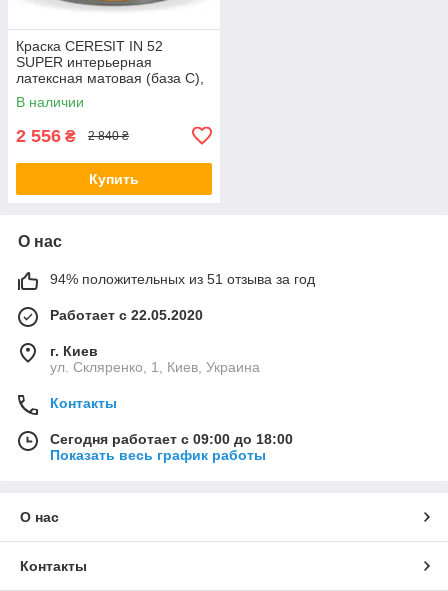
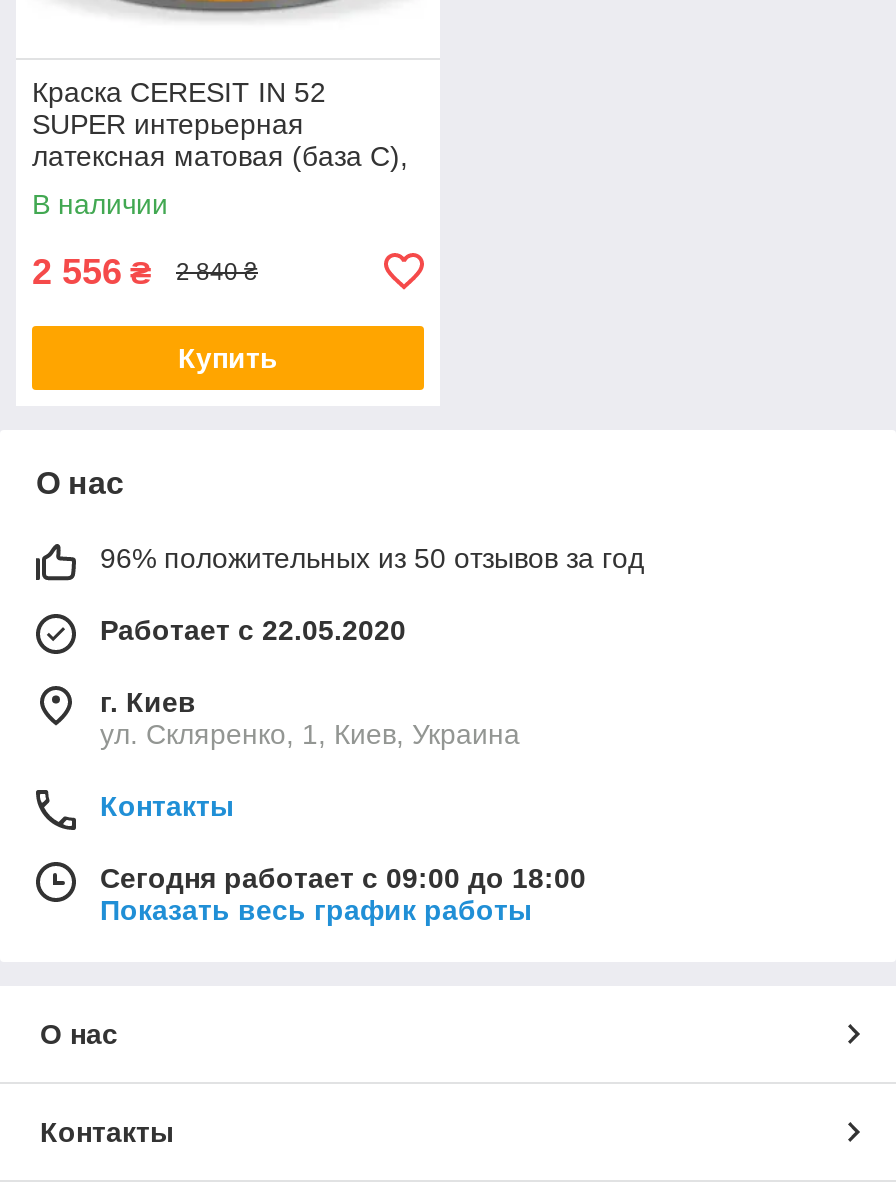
- 94% положительных из 51 отзыва за год
+ 96% положительных из 50 отзывов за год
